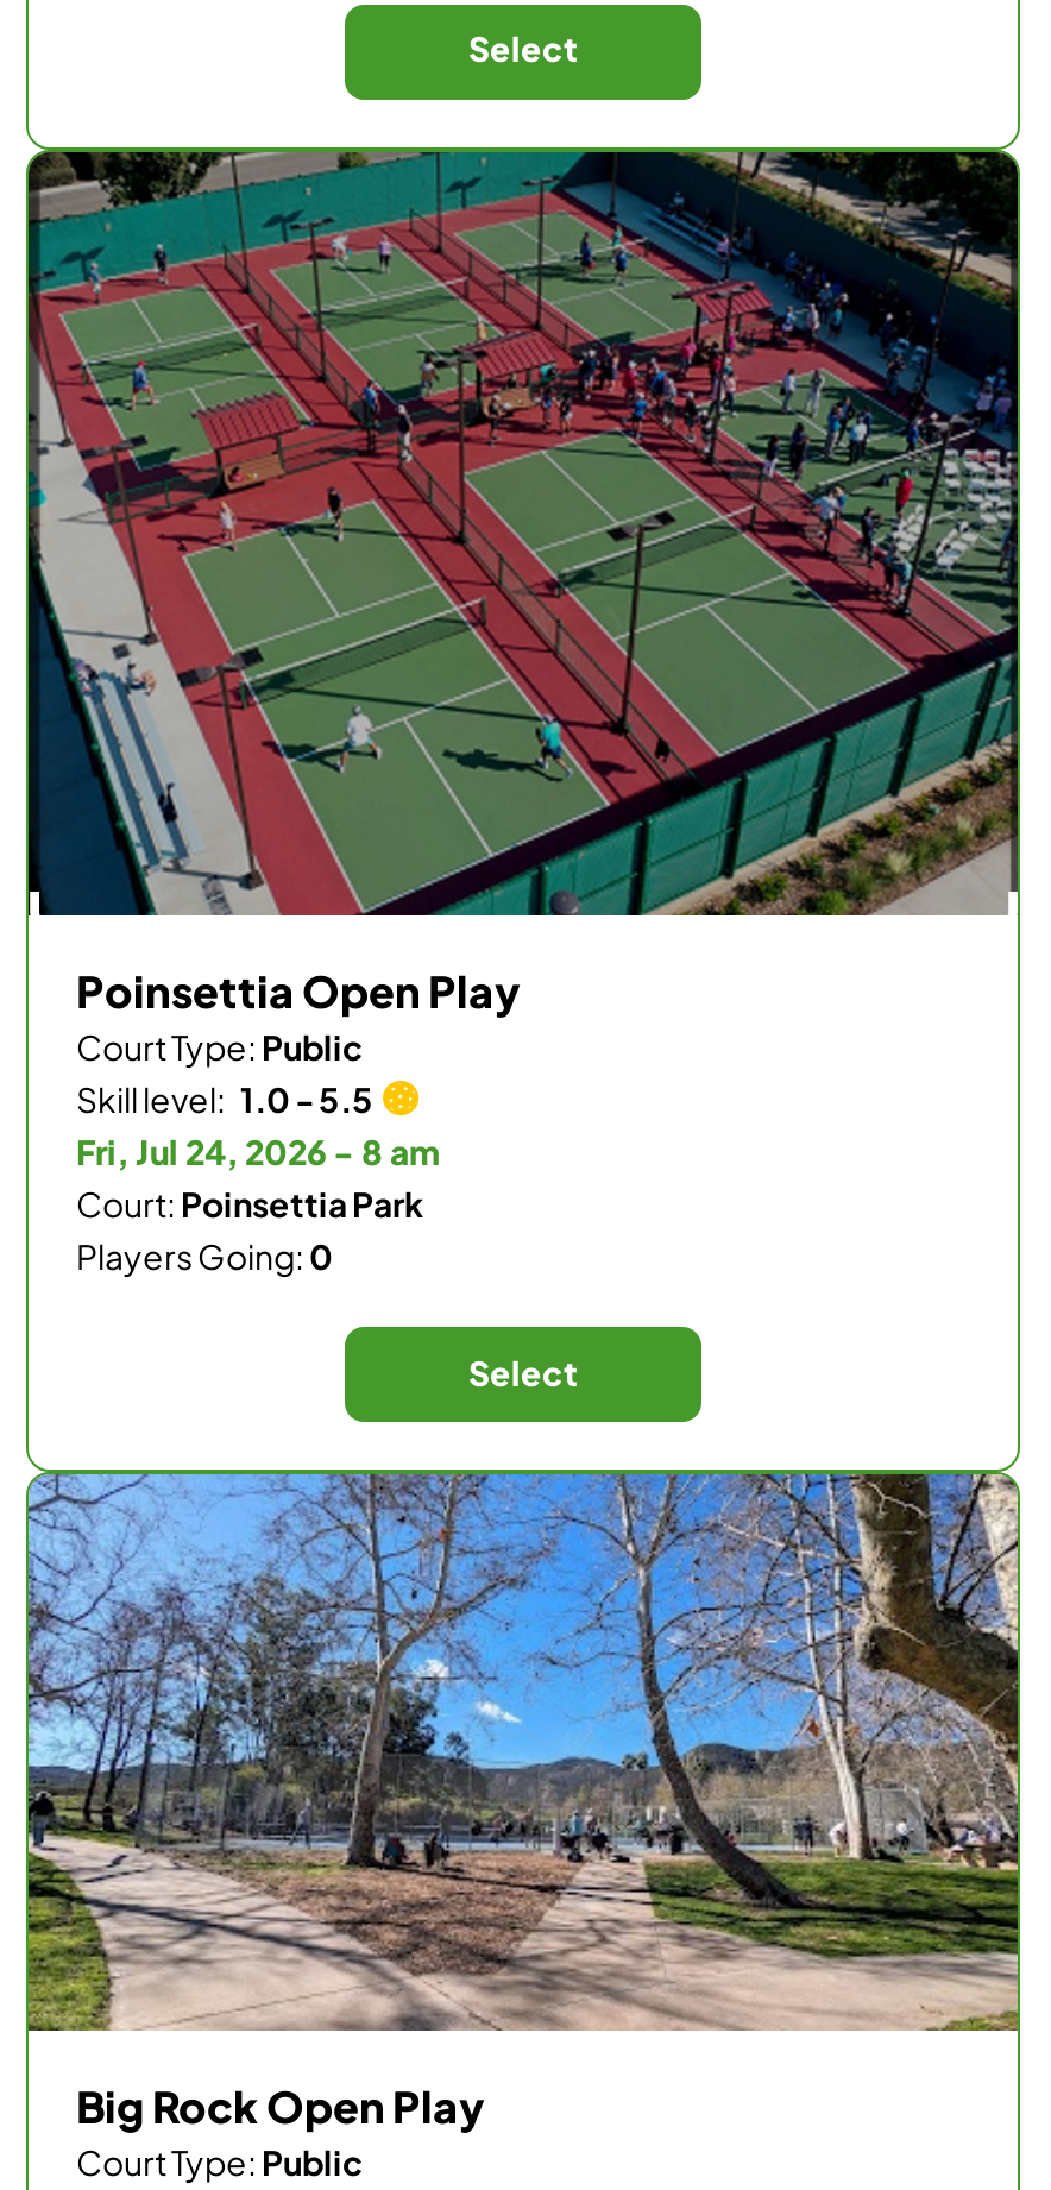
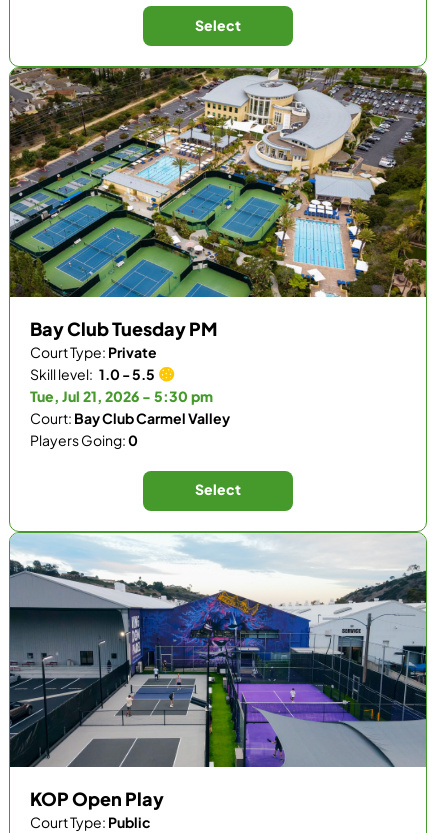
- [image]
- Poinsettia Open Play
- Court Type: Public
+ [image]
+ Bay Club Tuesday PM
+ Court Type: Private

- Fri, Jul 24, 2026 - 8 am
- Court: Poinsettia Park
+ Tue, Jul 21, 2026 - 5:30 pm
+ Court: Bay Club Carmel Valley

- [image]
- Big Rock Open Play
+ [image]
+ KOP Open Play
